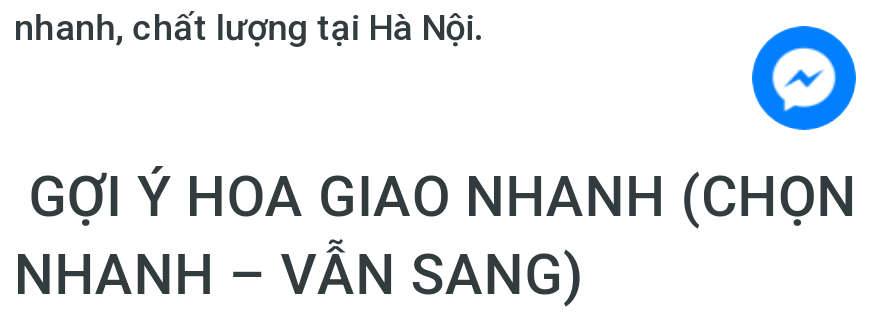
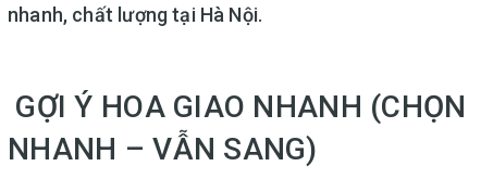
- [image]
